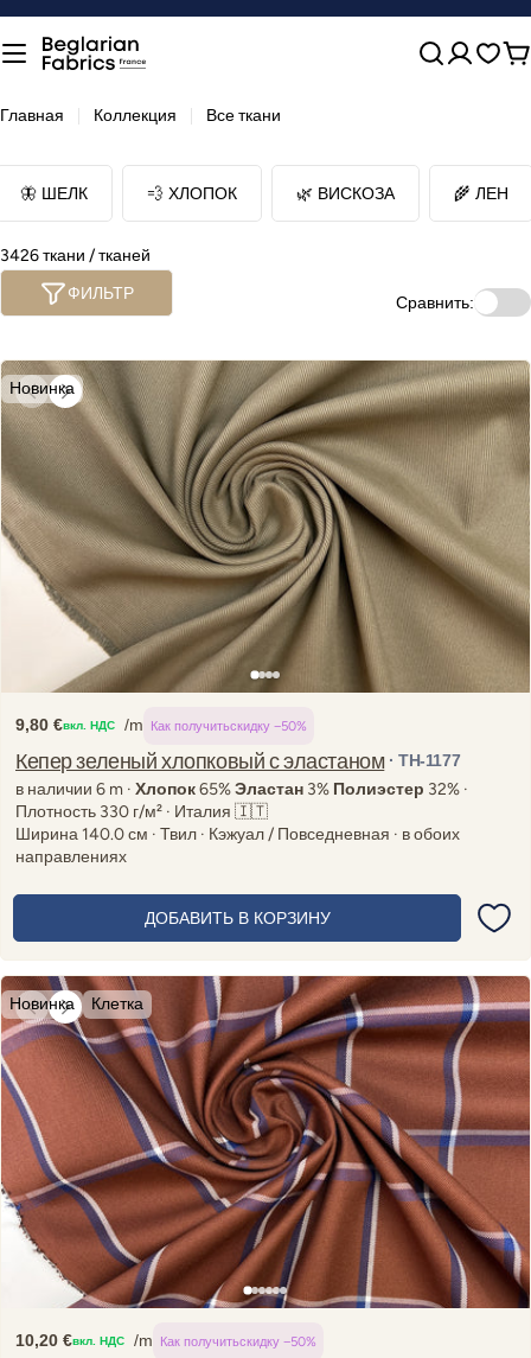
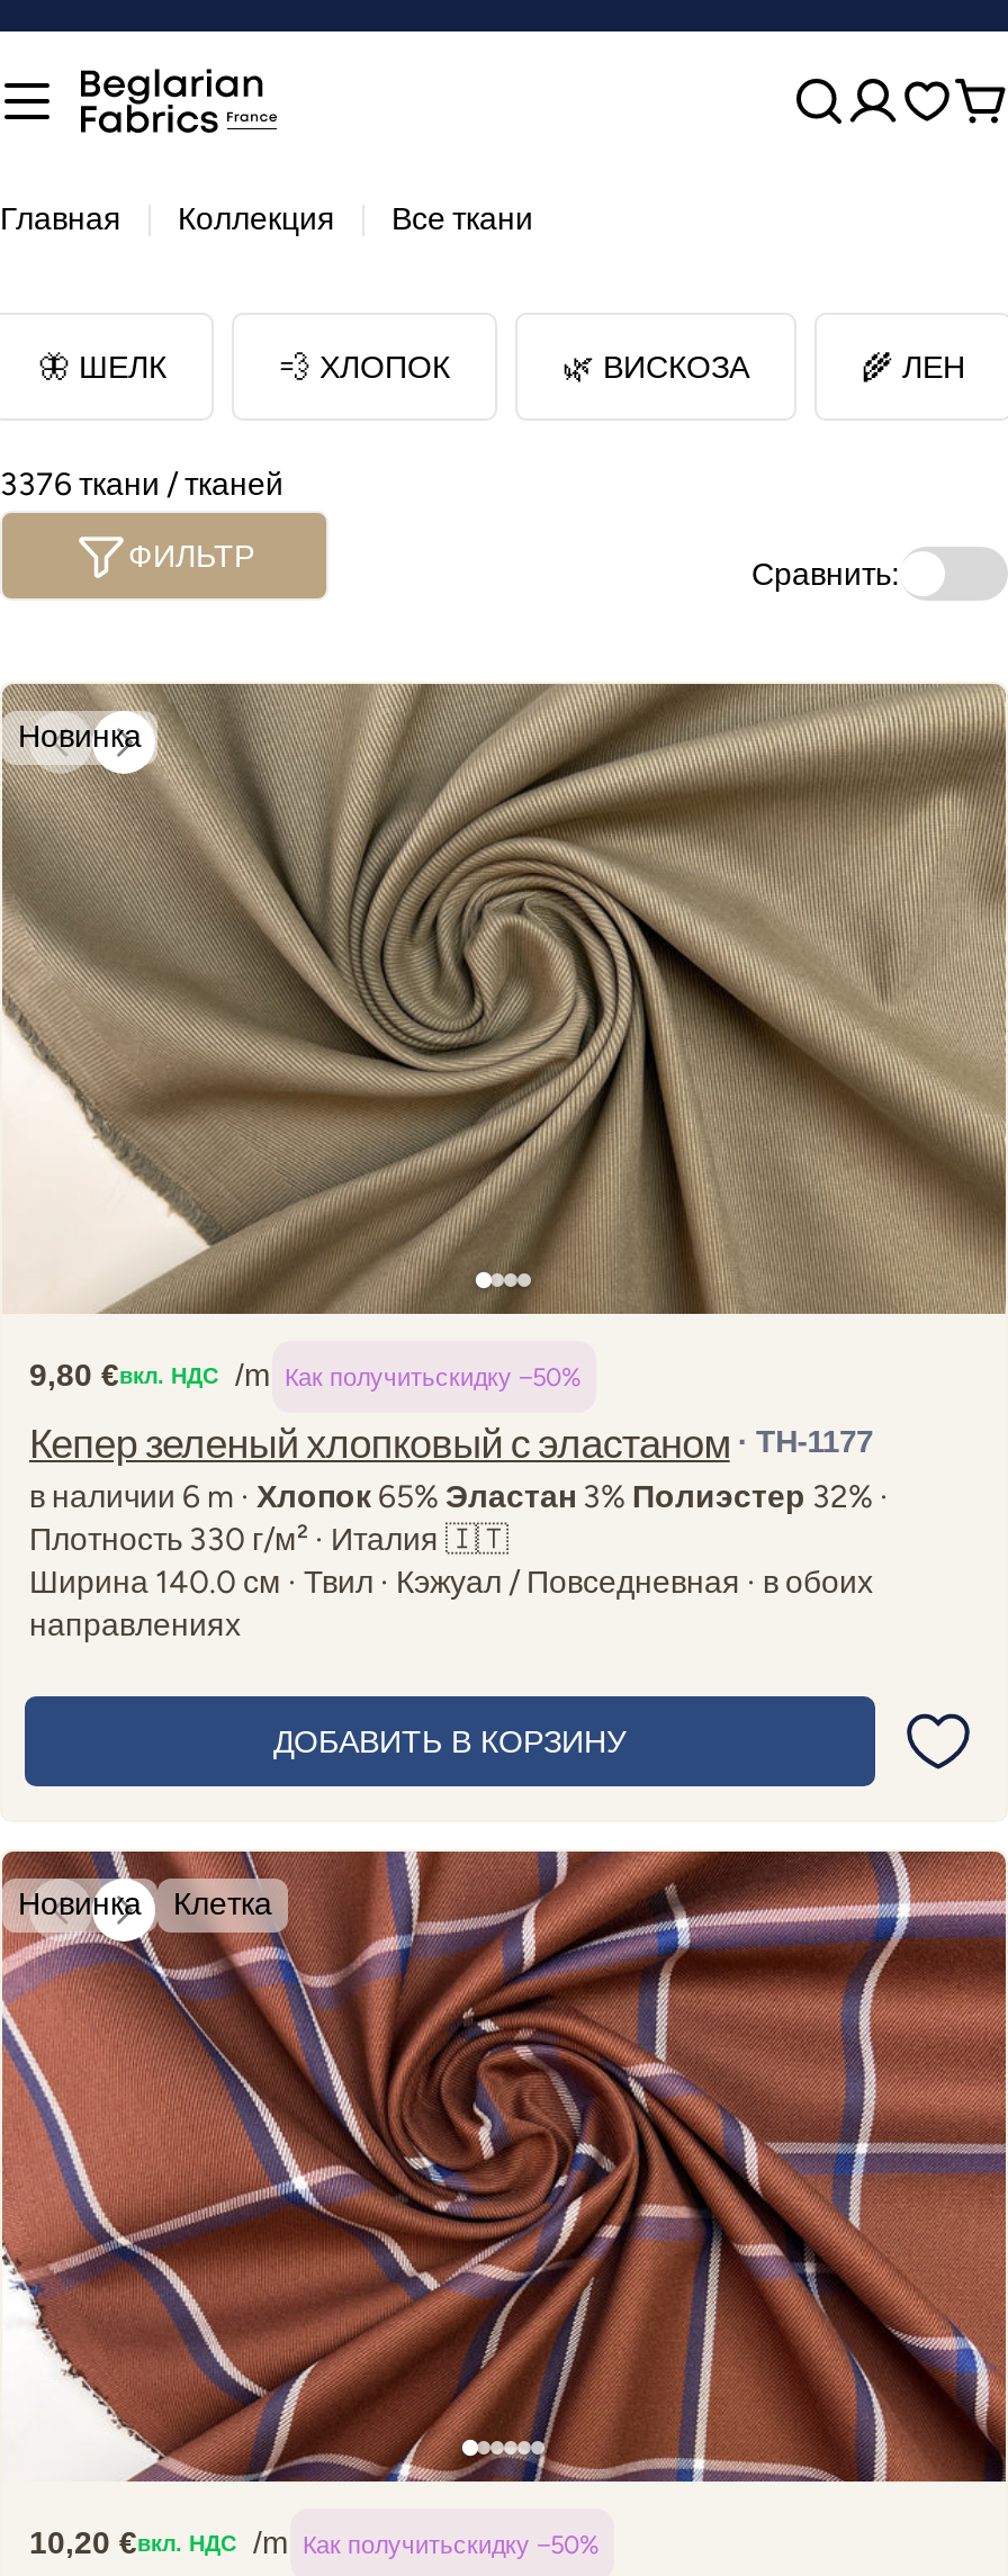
- 3426 ткани / тканей
+ 3376 ткани / тканей
